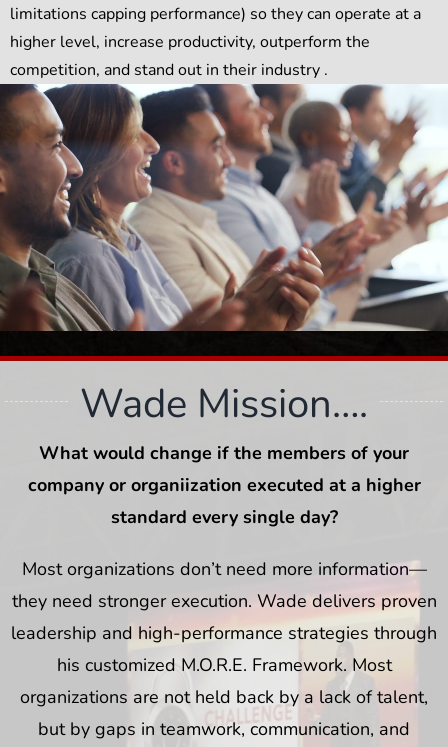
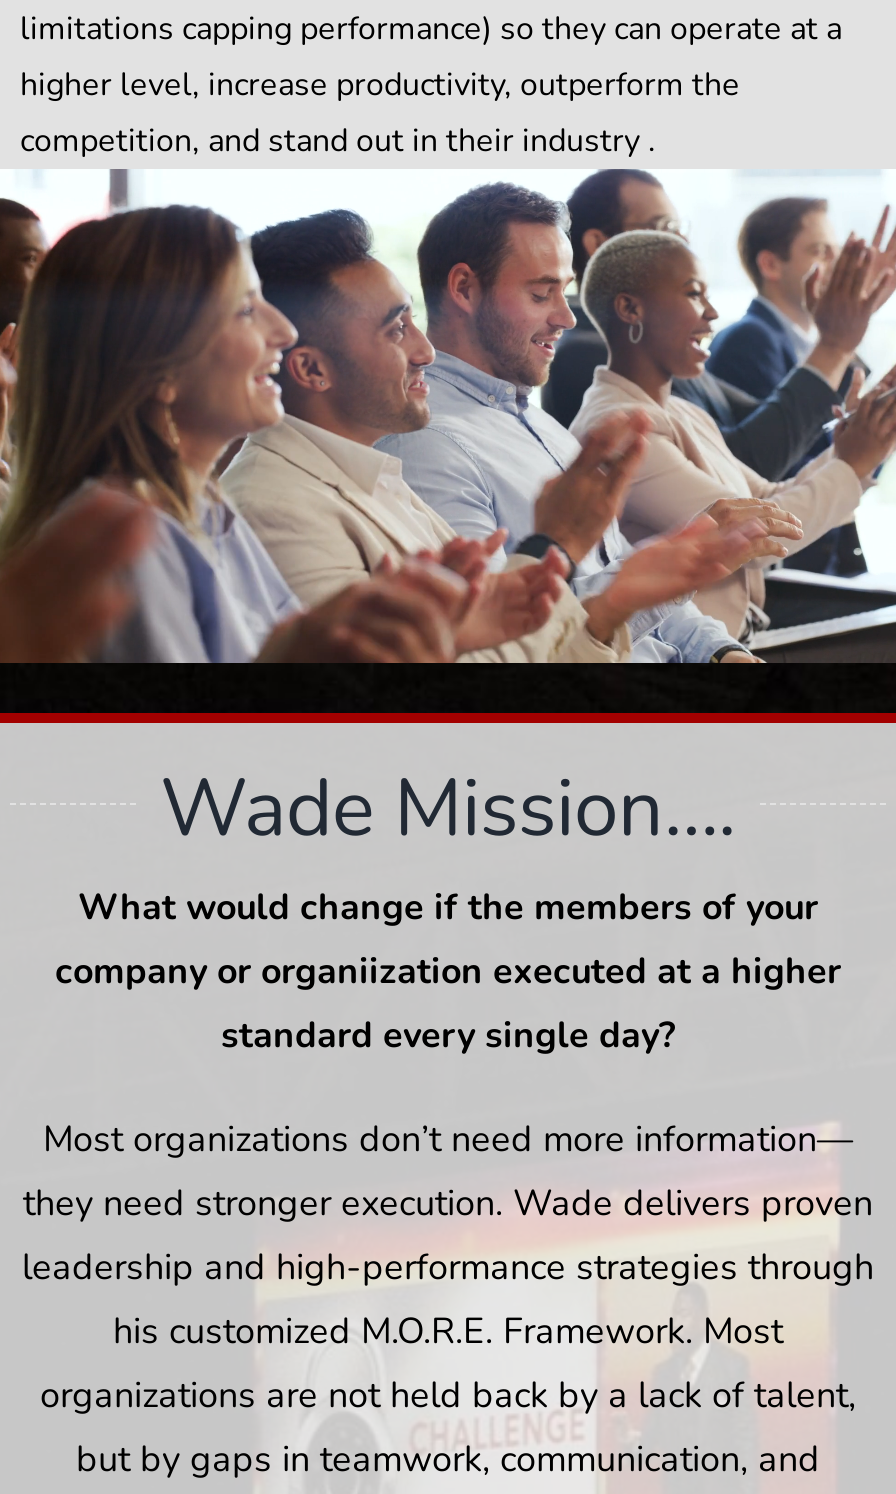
- [image]
+ [image]
